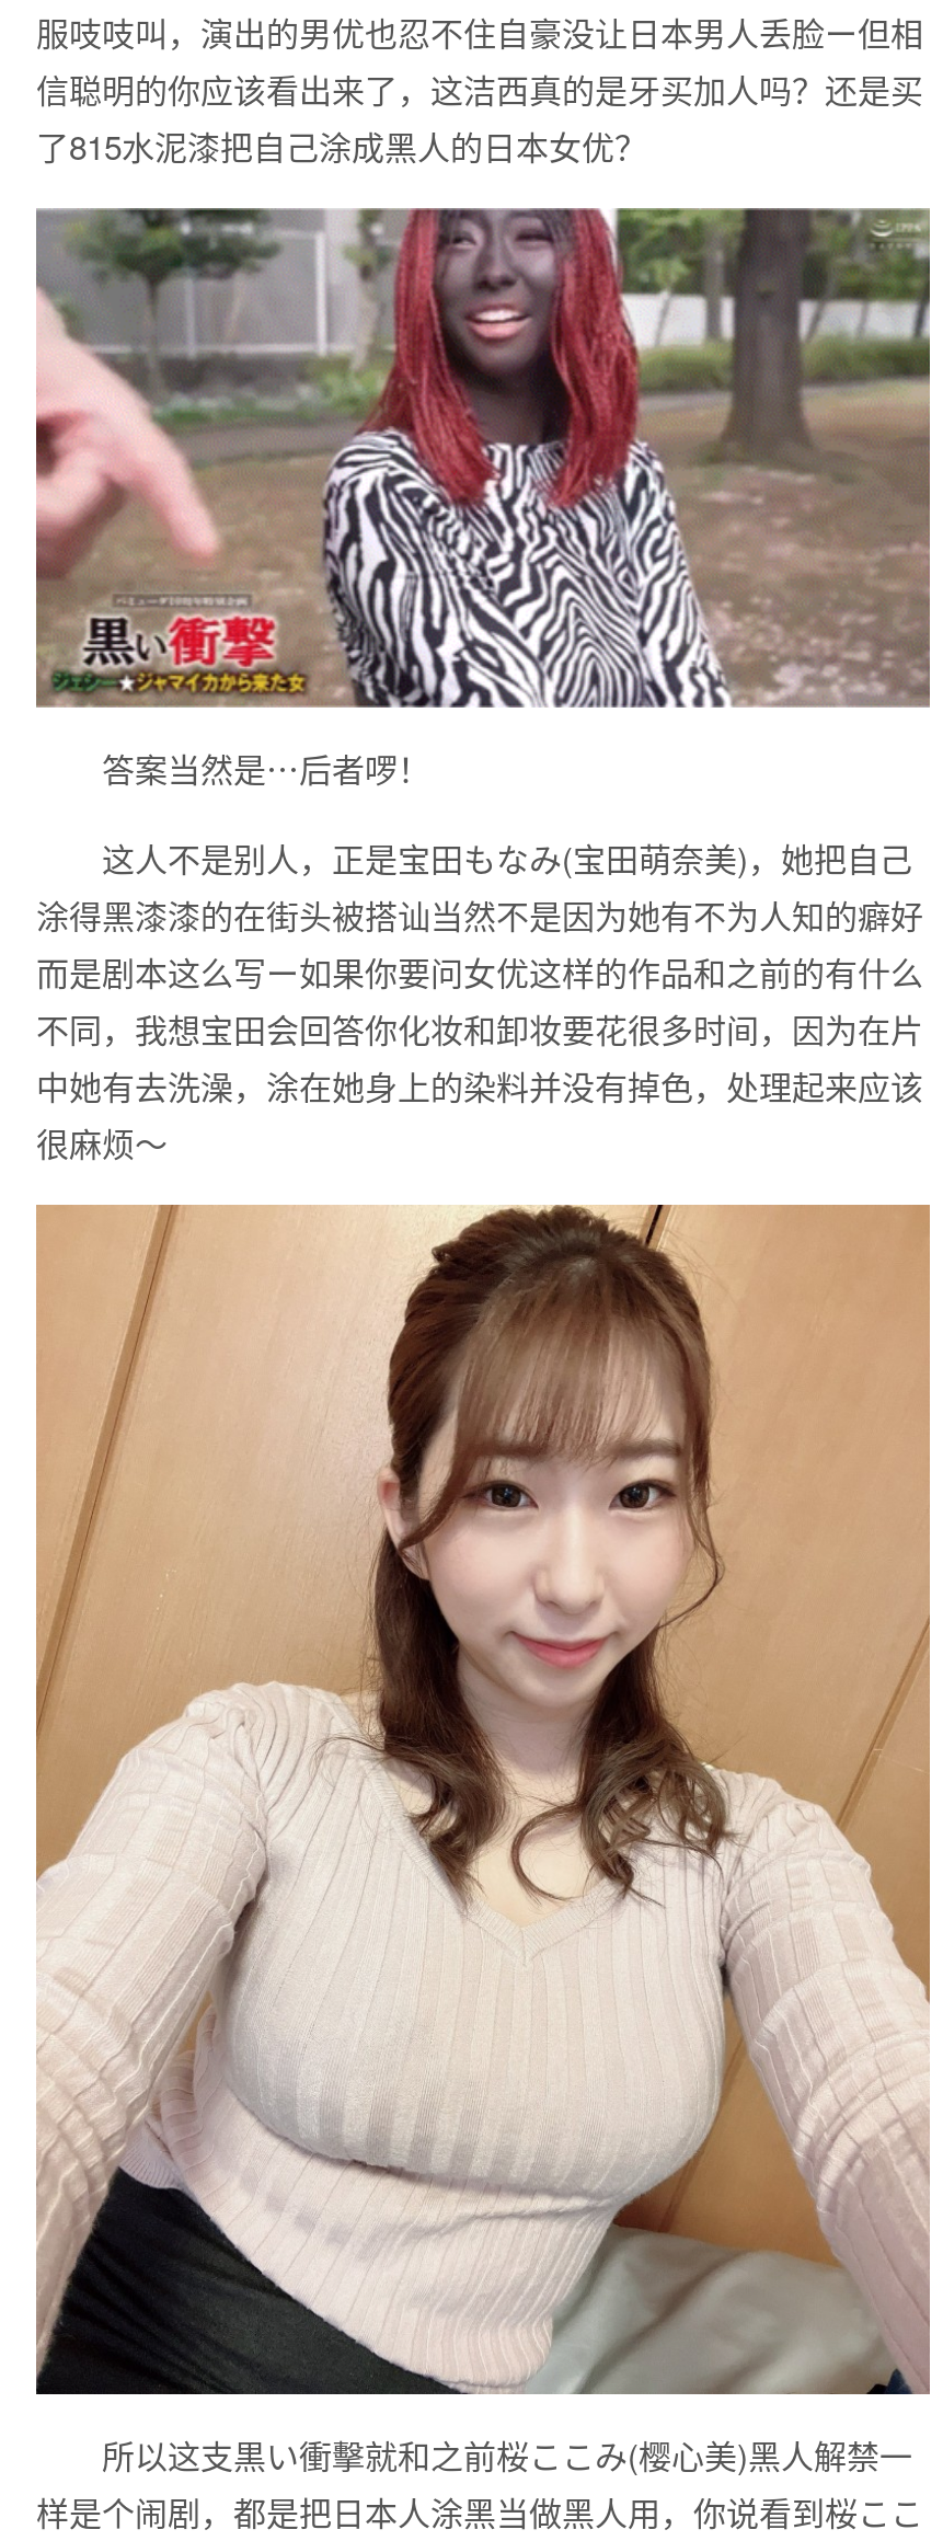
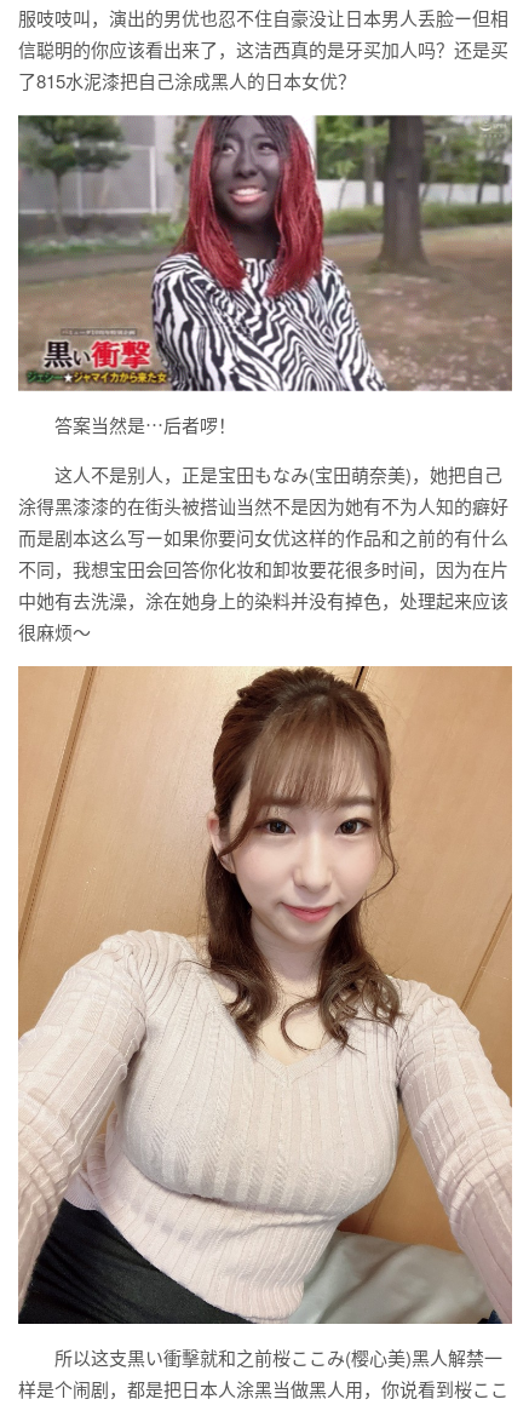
- [image]
+ [image]
